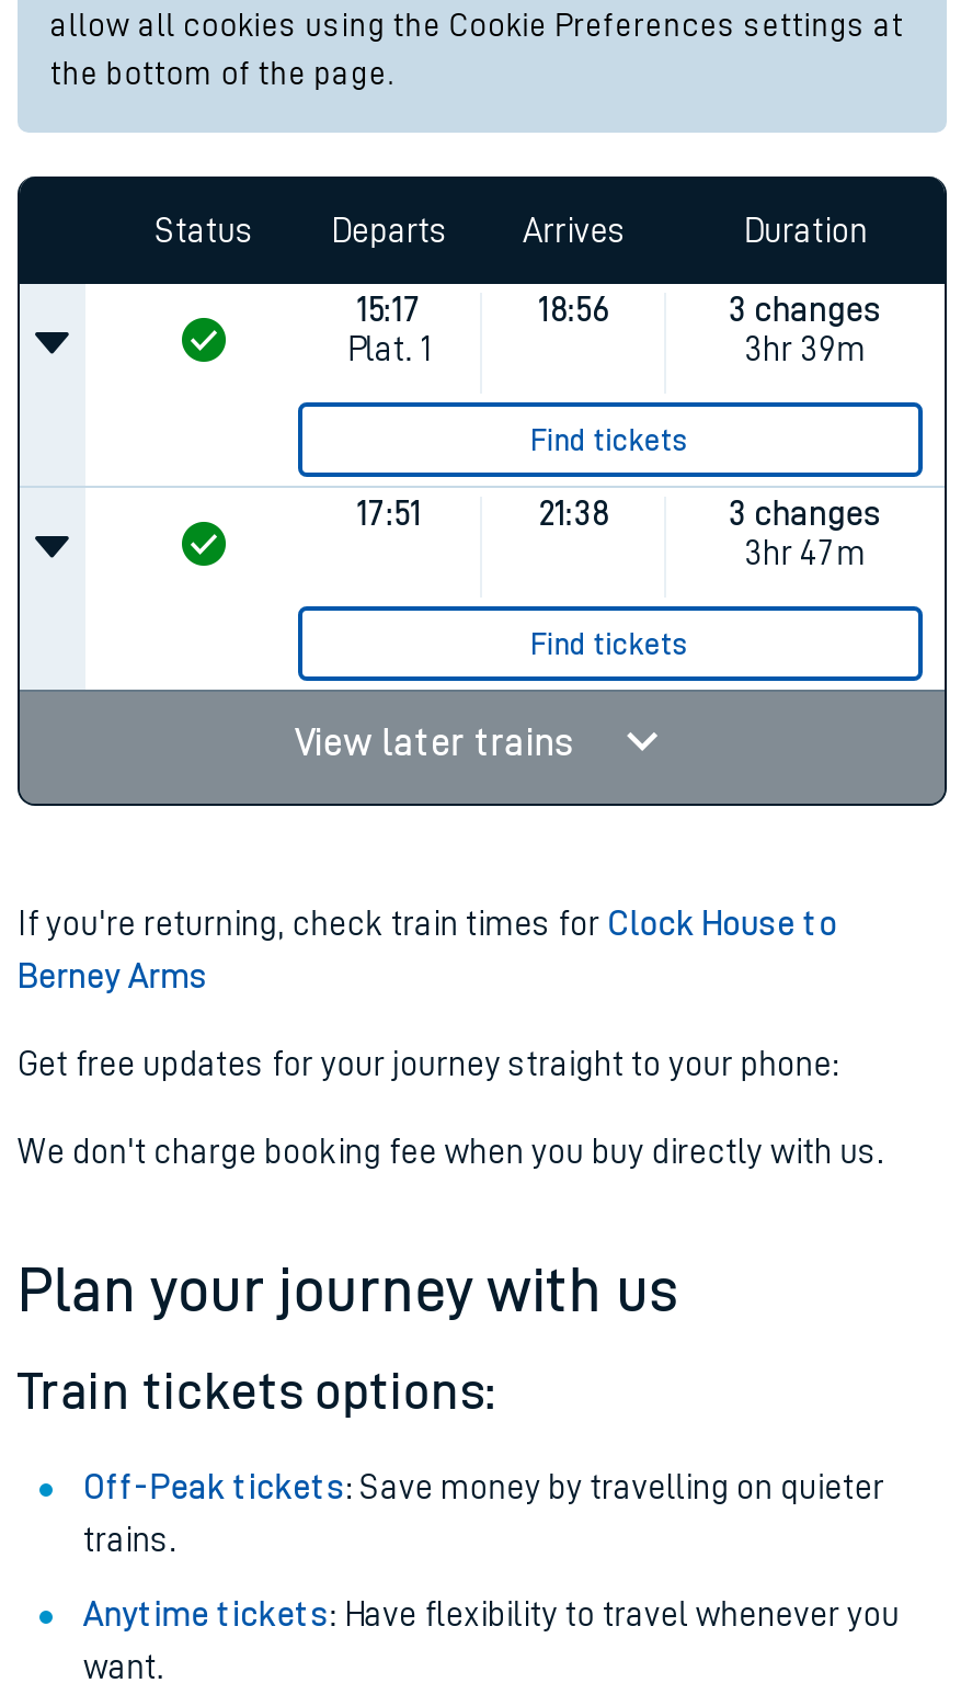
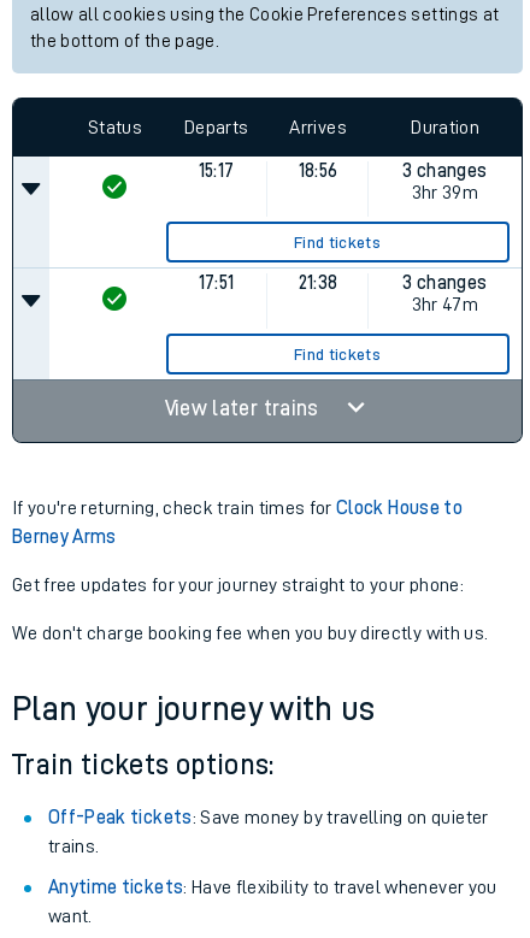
- Plat. 1
